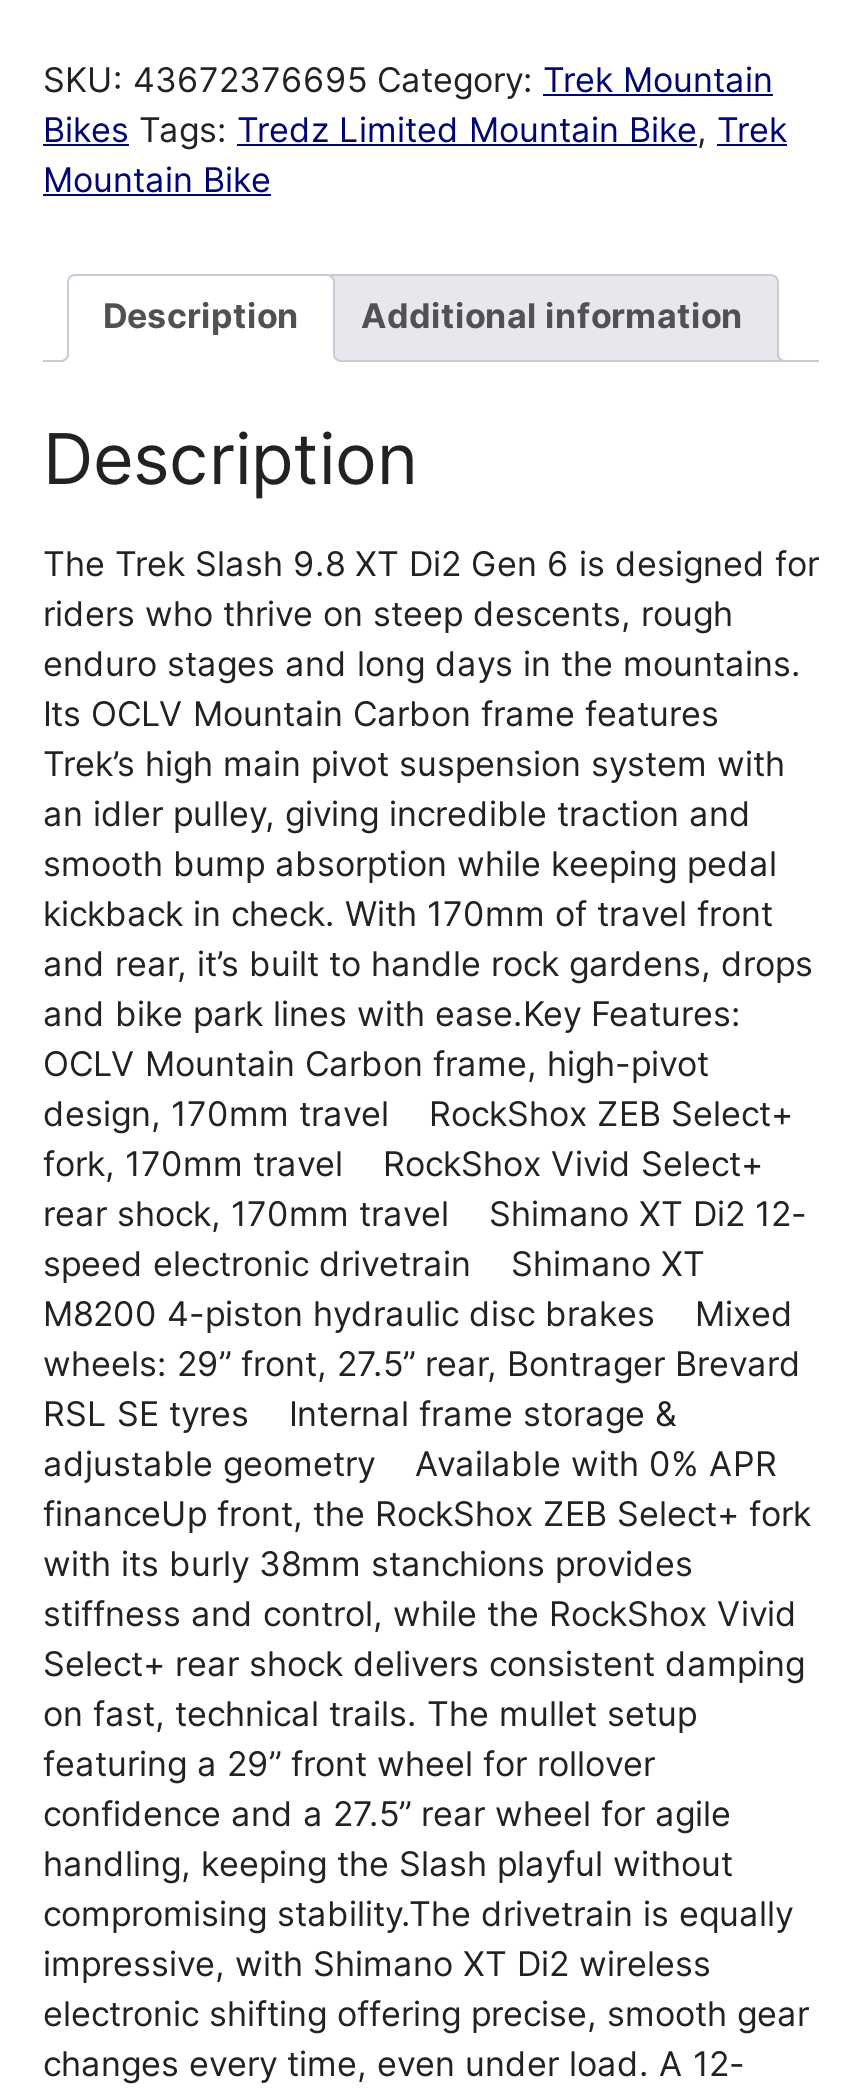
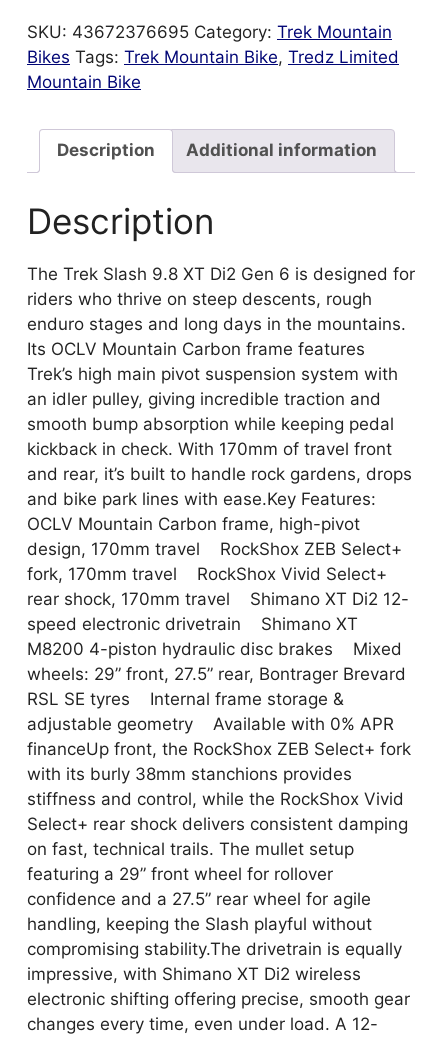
- Bikes Tags: Tredz Limited Mountain Bike, Trek
+ Bikes Tags: Trek Mountain Bike, Tredz Limited
